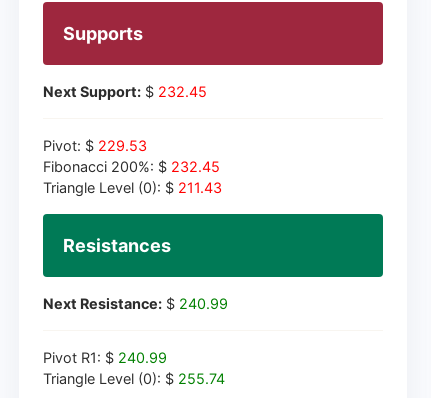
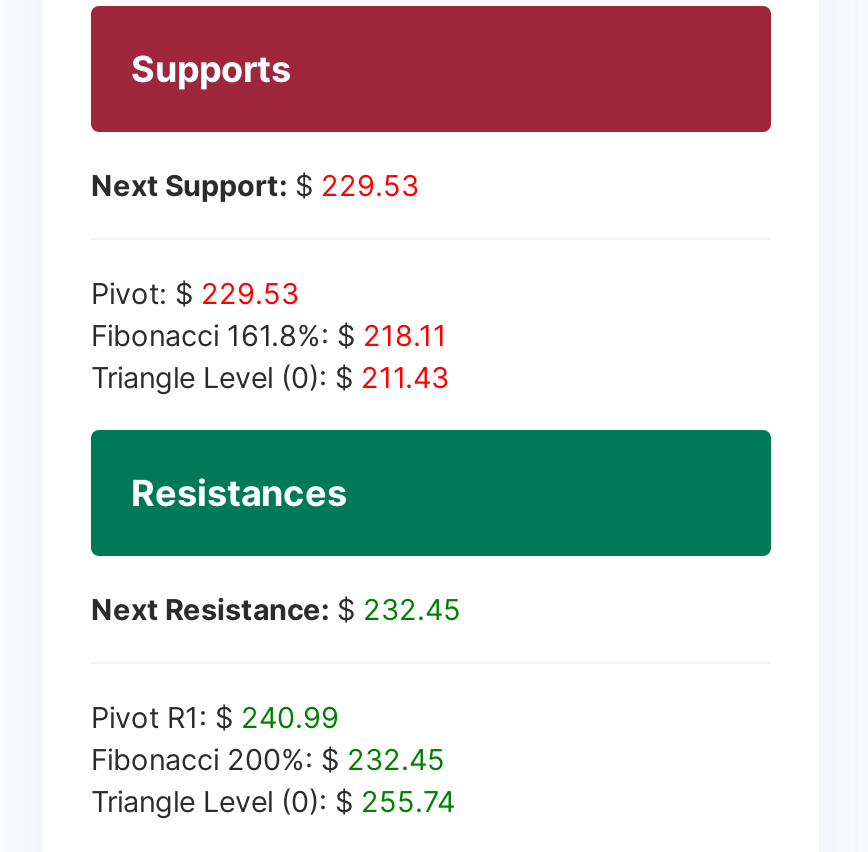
- Next Support: $232.45
+ Next Support: $229.53

- Fibonacci 200%: $232.45
+ Fibonacci 161.8%: $218.11

- Next Resistance: $240.99
+ Next Resistance: $232.45

+ Fibonacci 200%: $232.45
